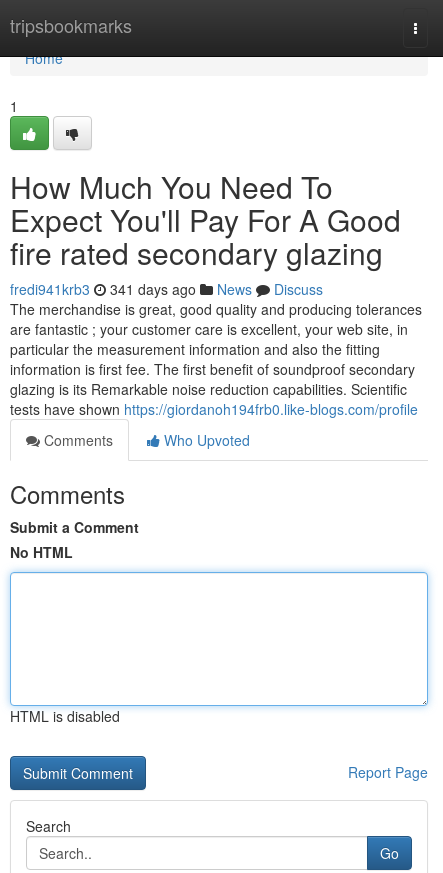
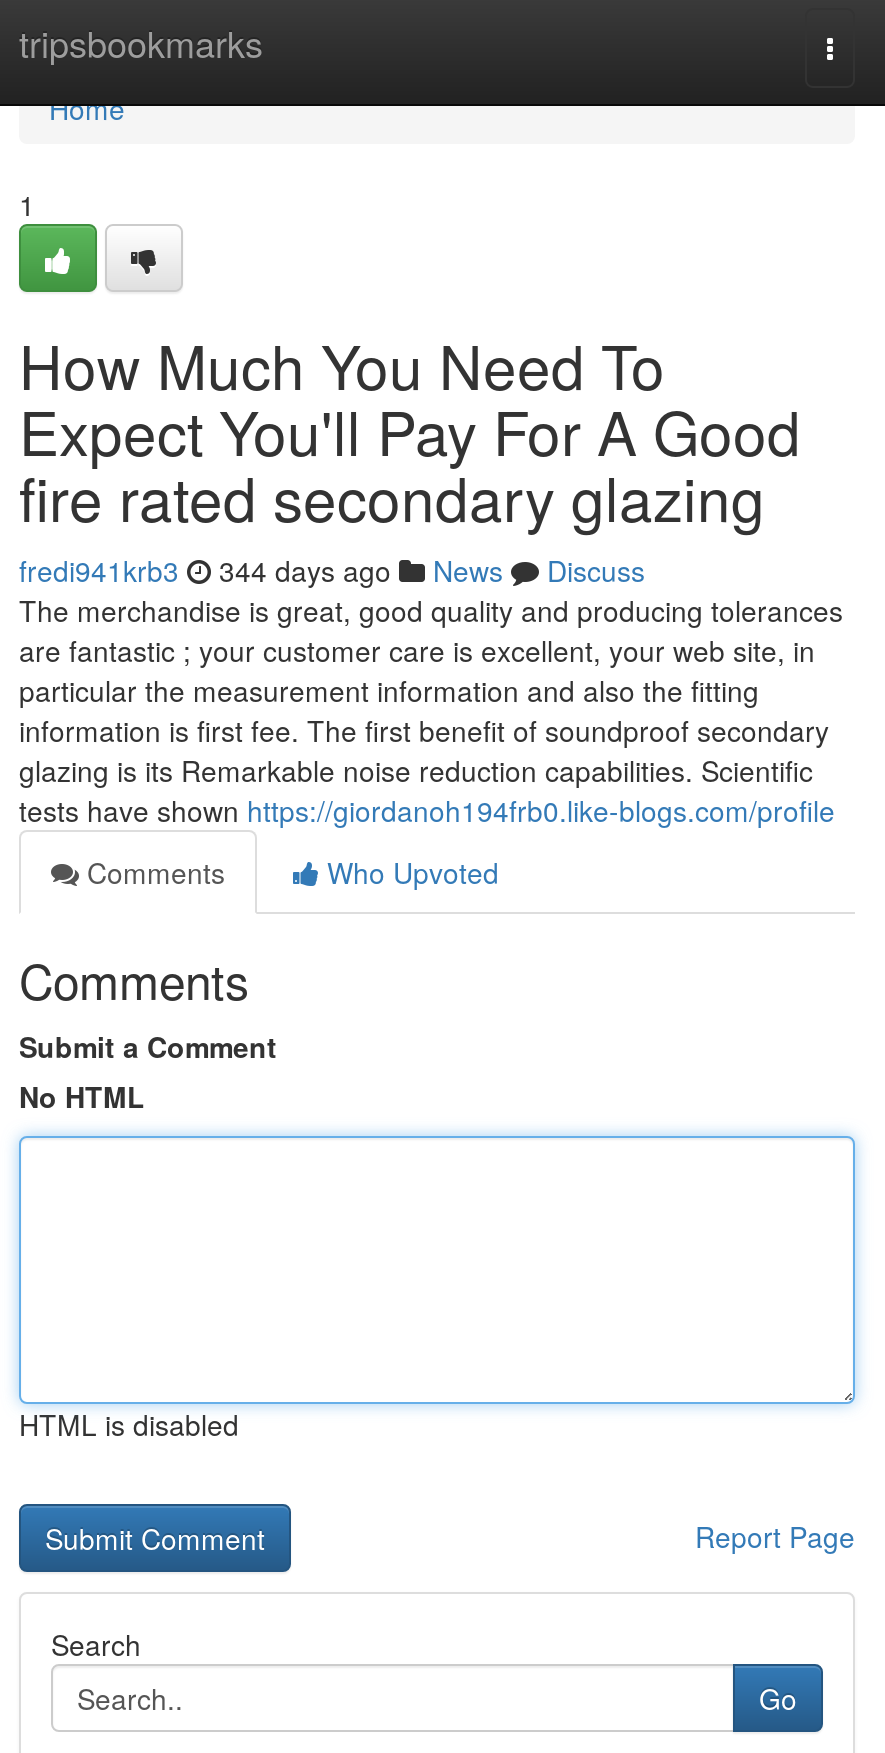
- fredi941krb3 341 days ago News Discuss
+ fredi941krb3 344 days ago News Discuss
